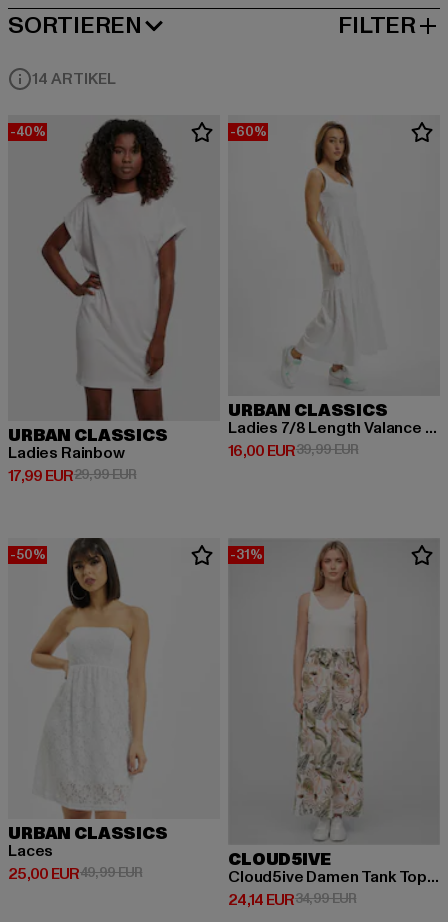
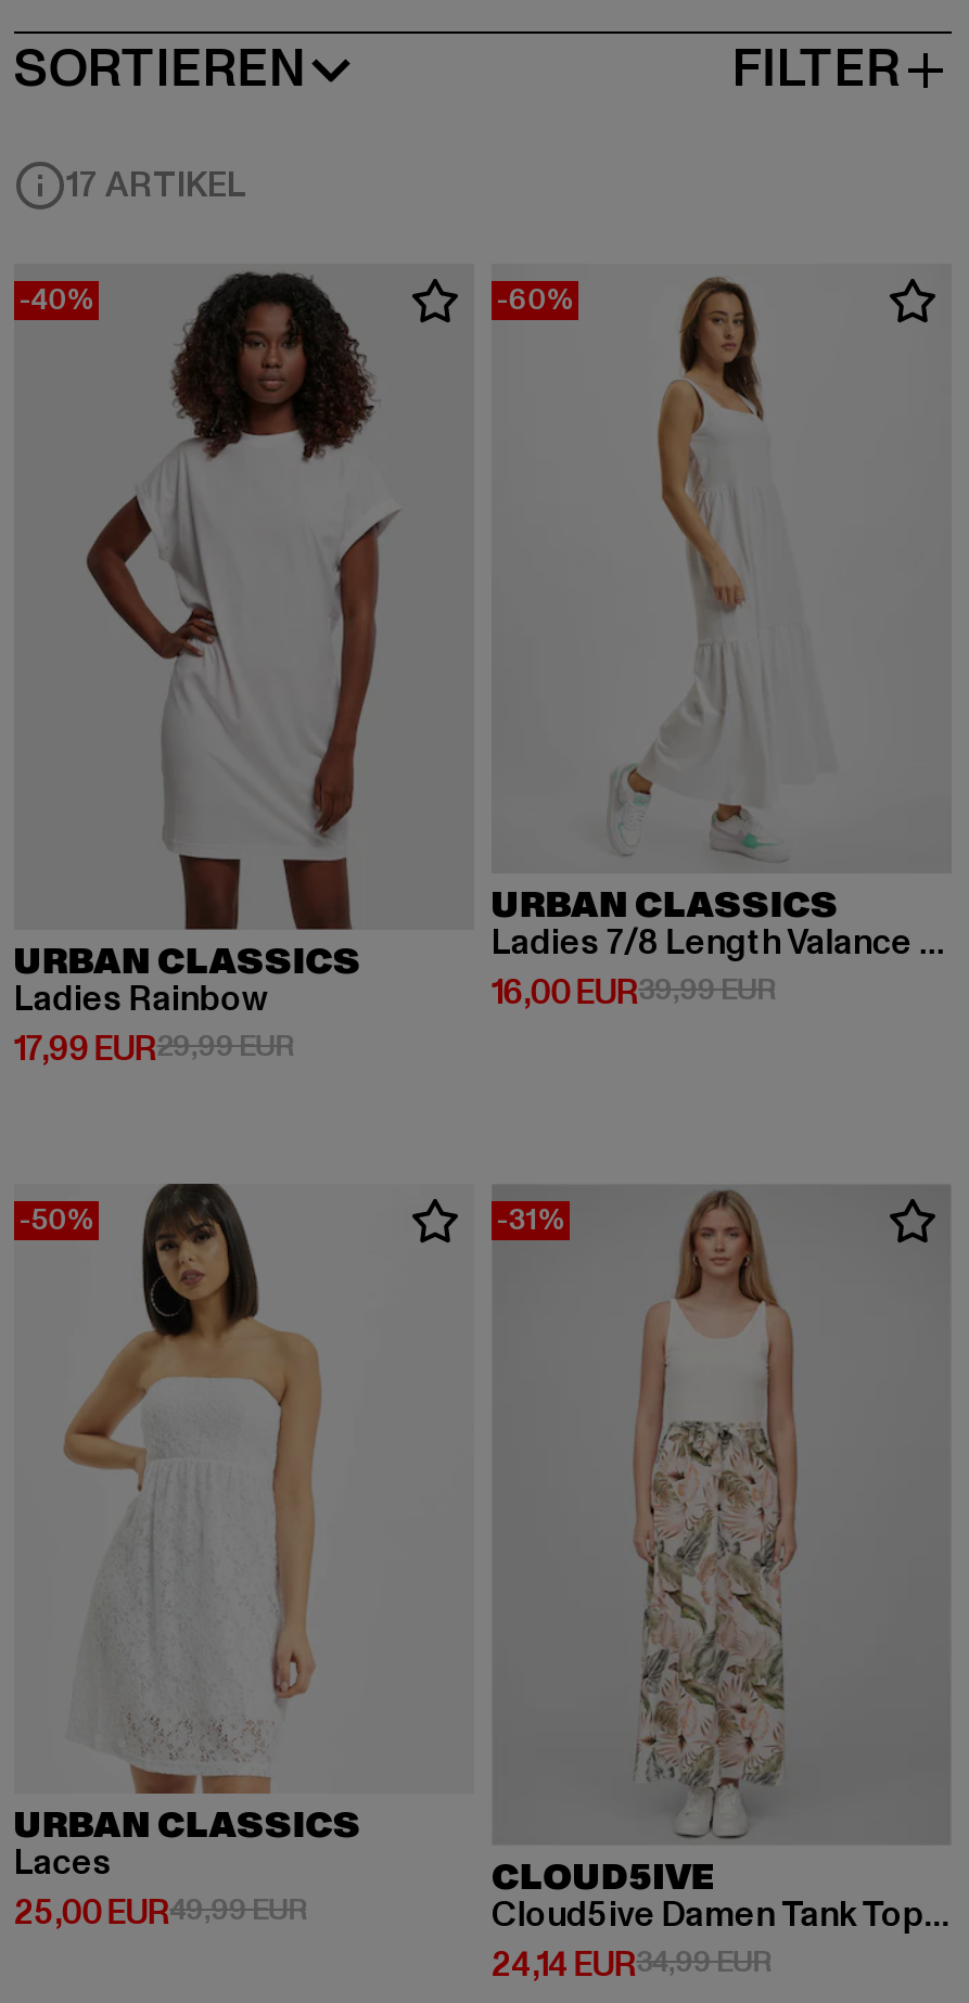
- 14 ARTIKEL
+ 17 ARTIKEL
